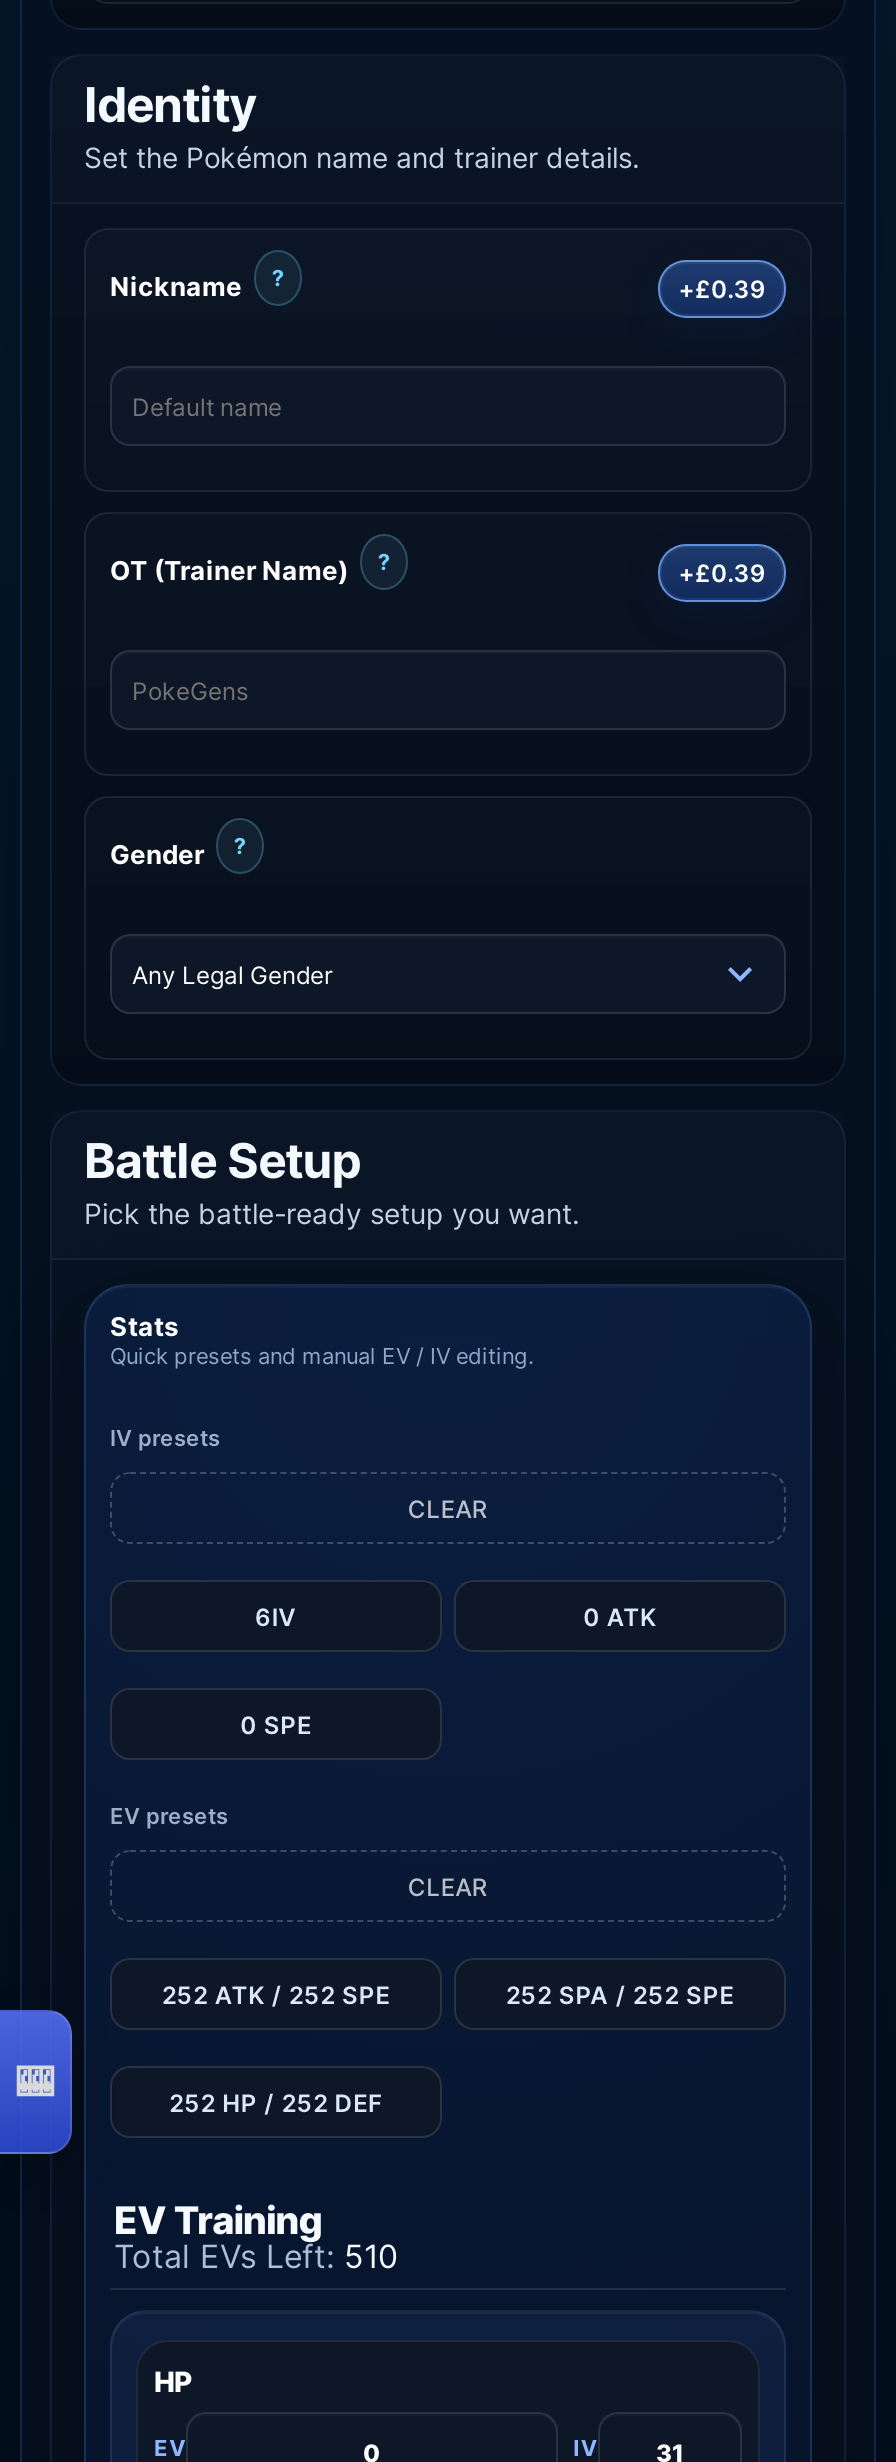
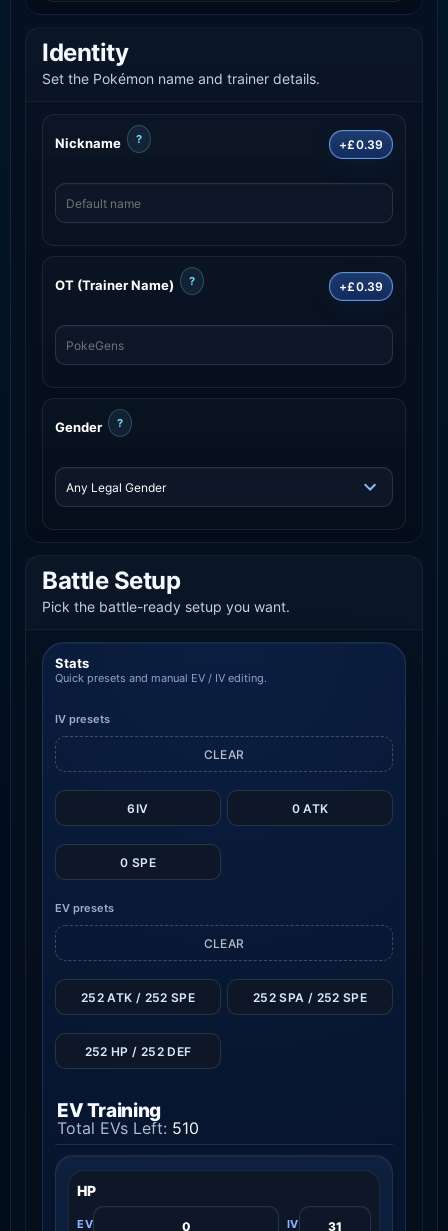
- [image]
